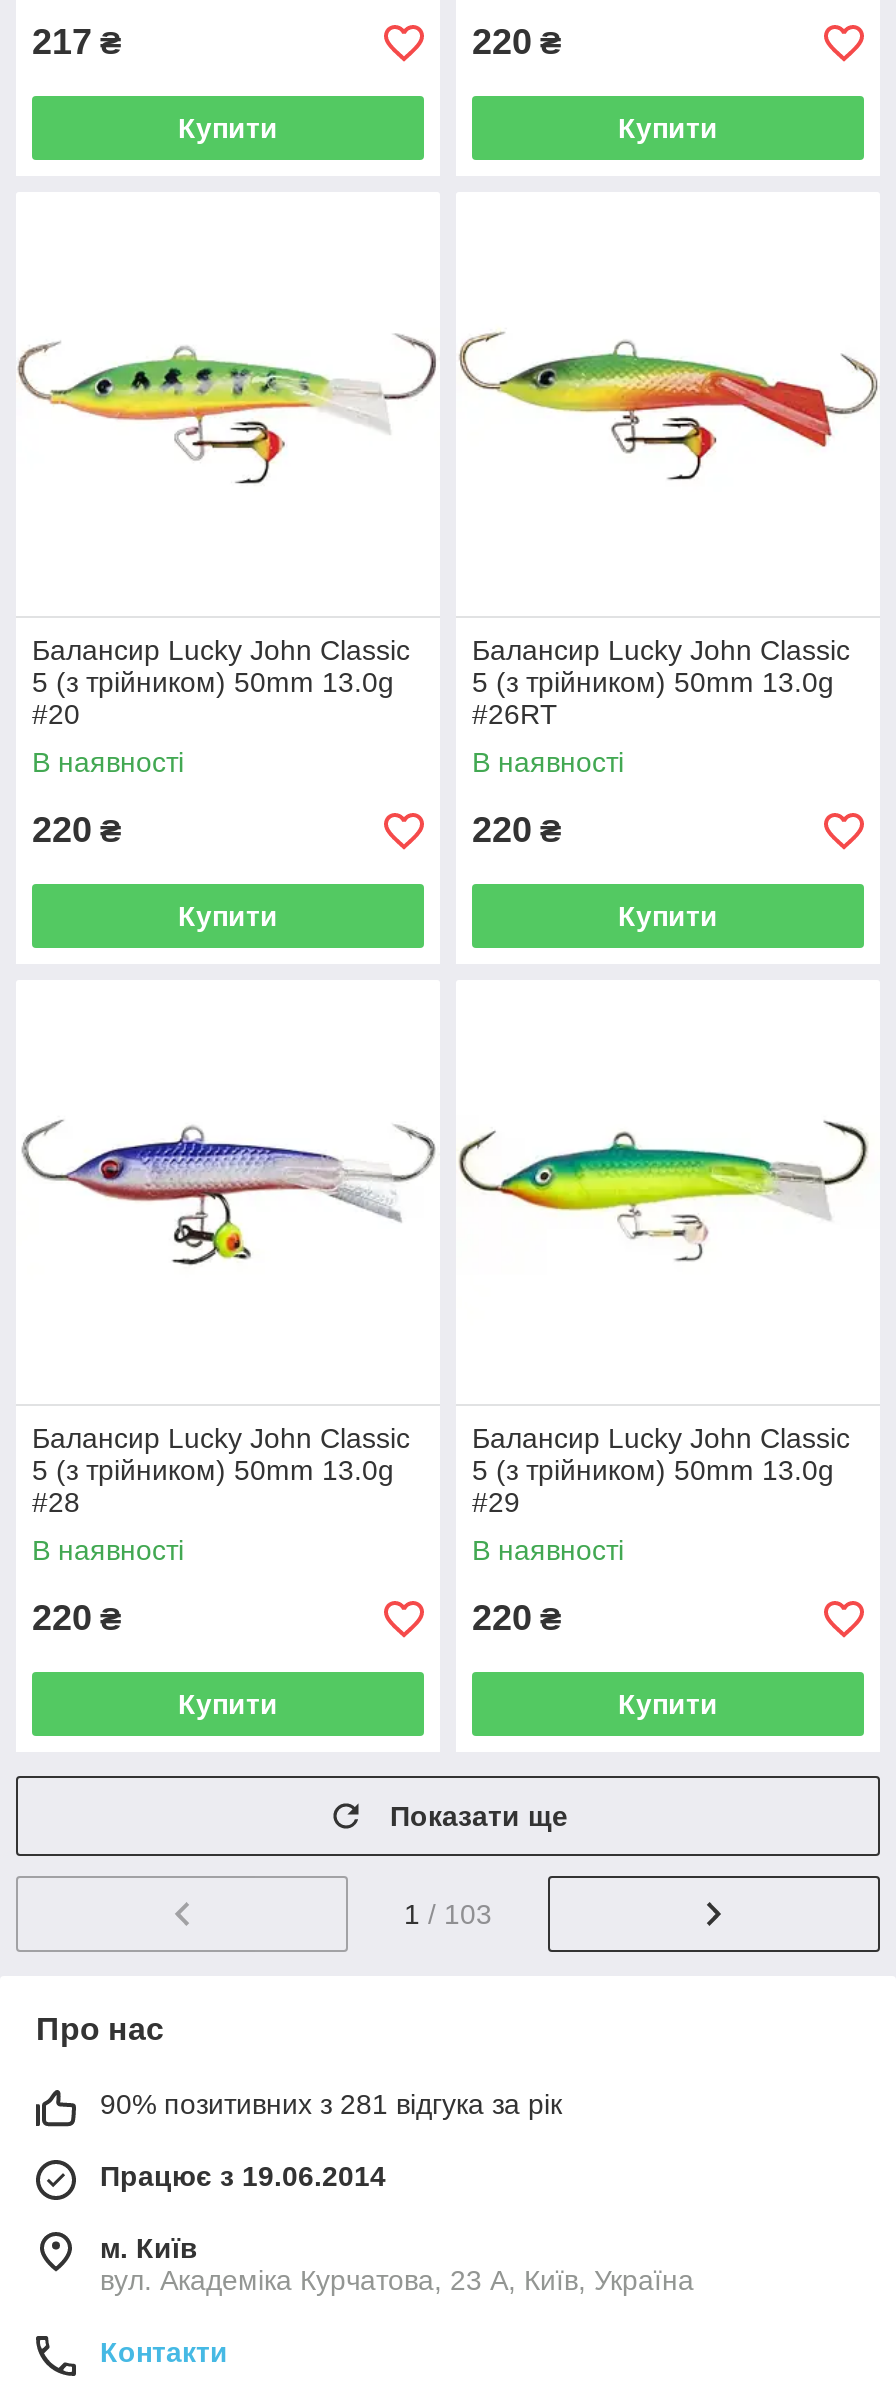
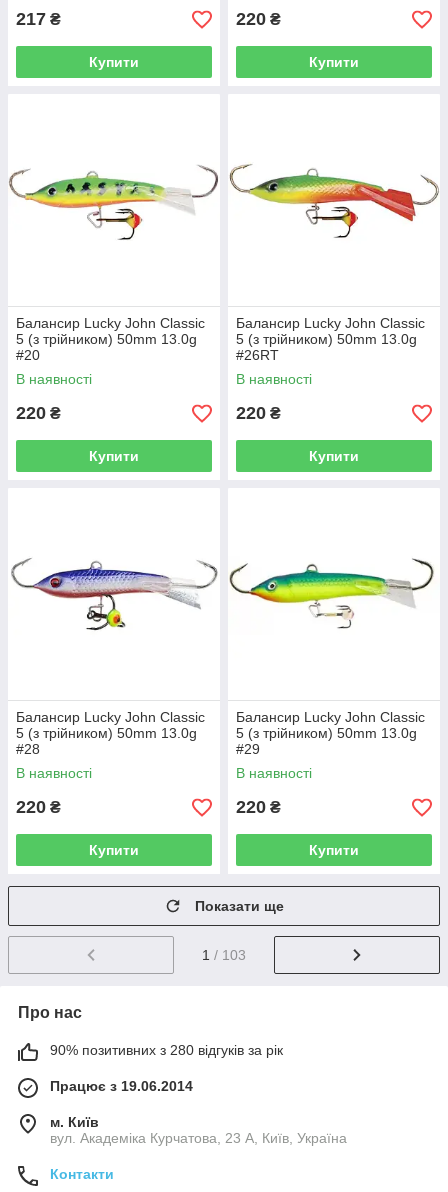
- 90% позитивних з 281 відгука за рік
+ 90% позитивних з 280 відгуків за рік
